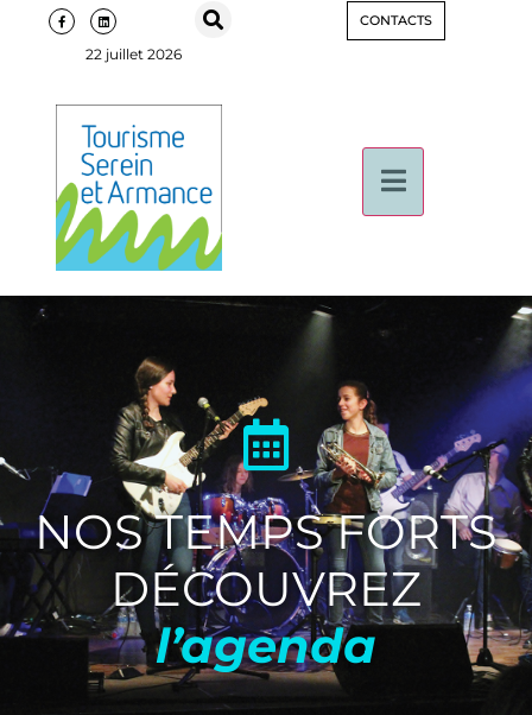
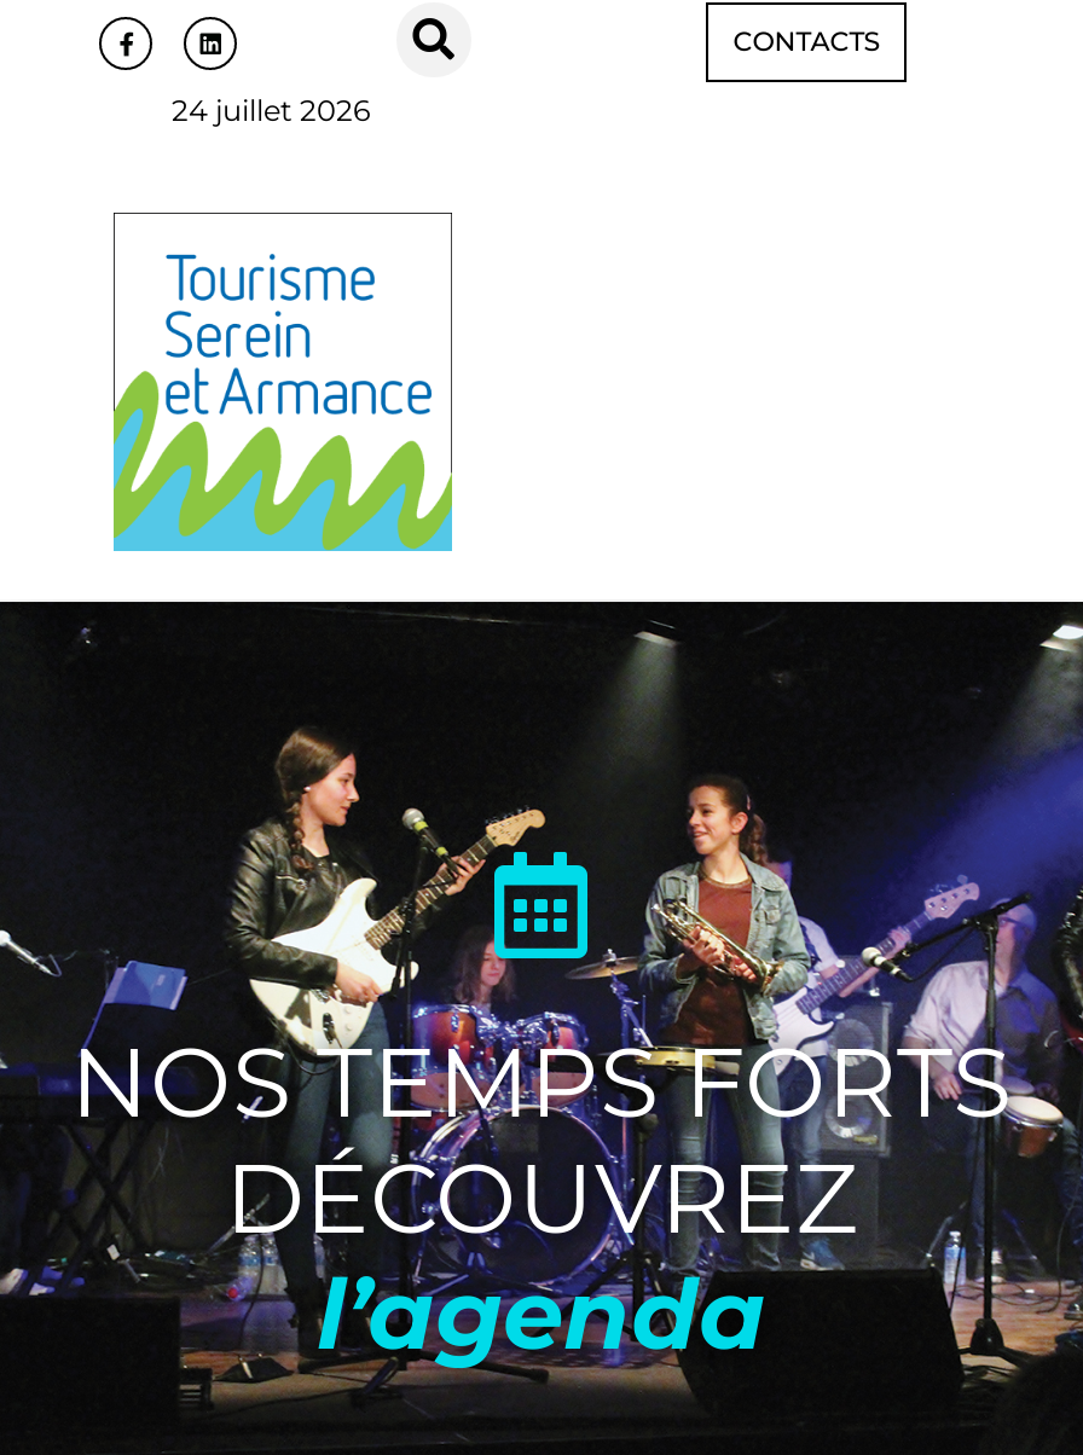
- 22 juillet 2026
+ 24 juillet 2026

- [image]
